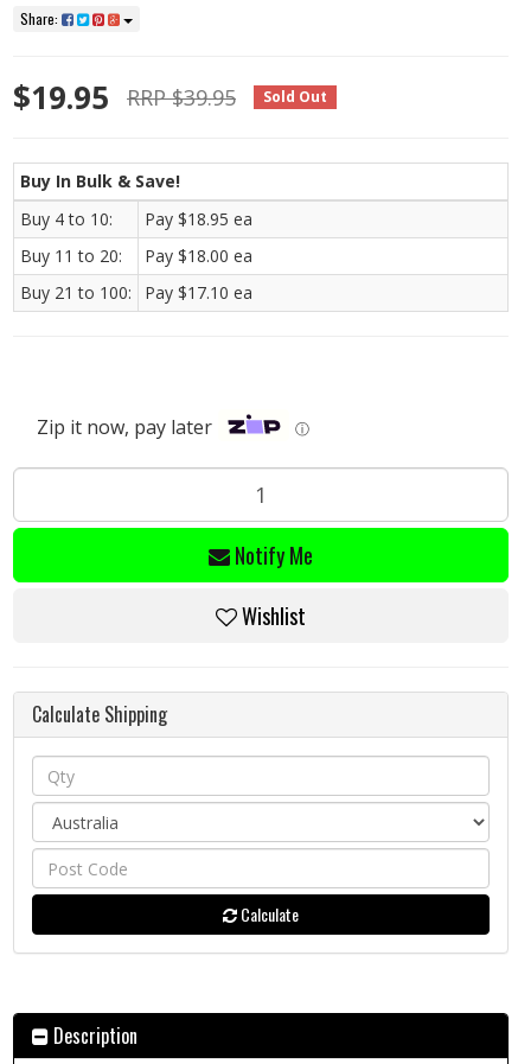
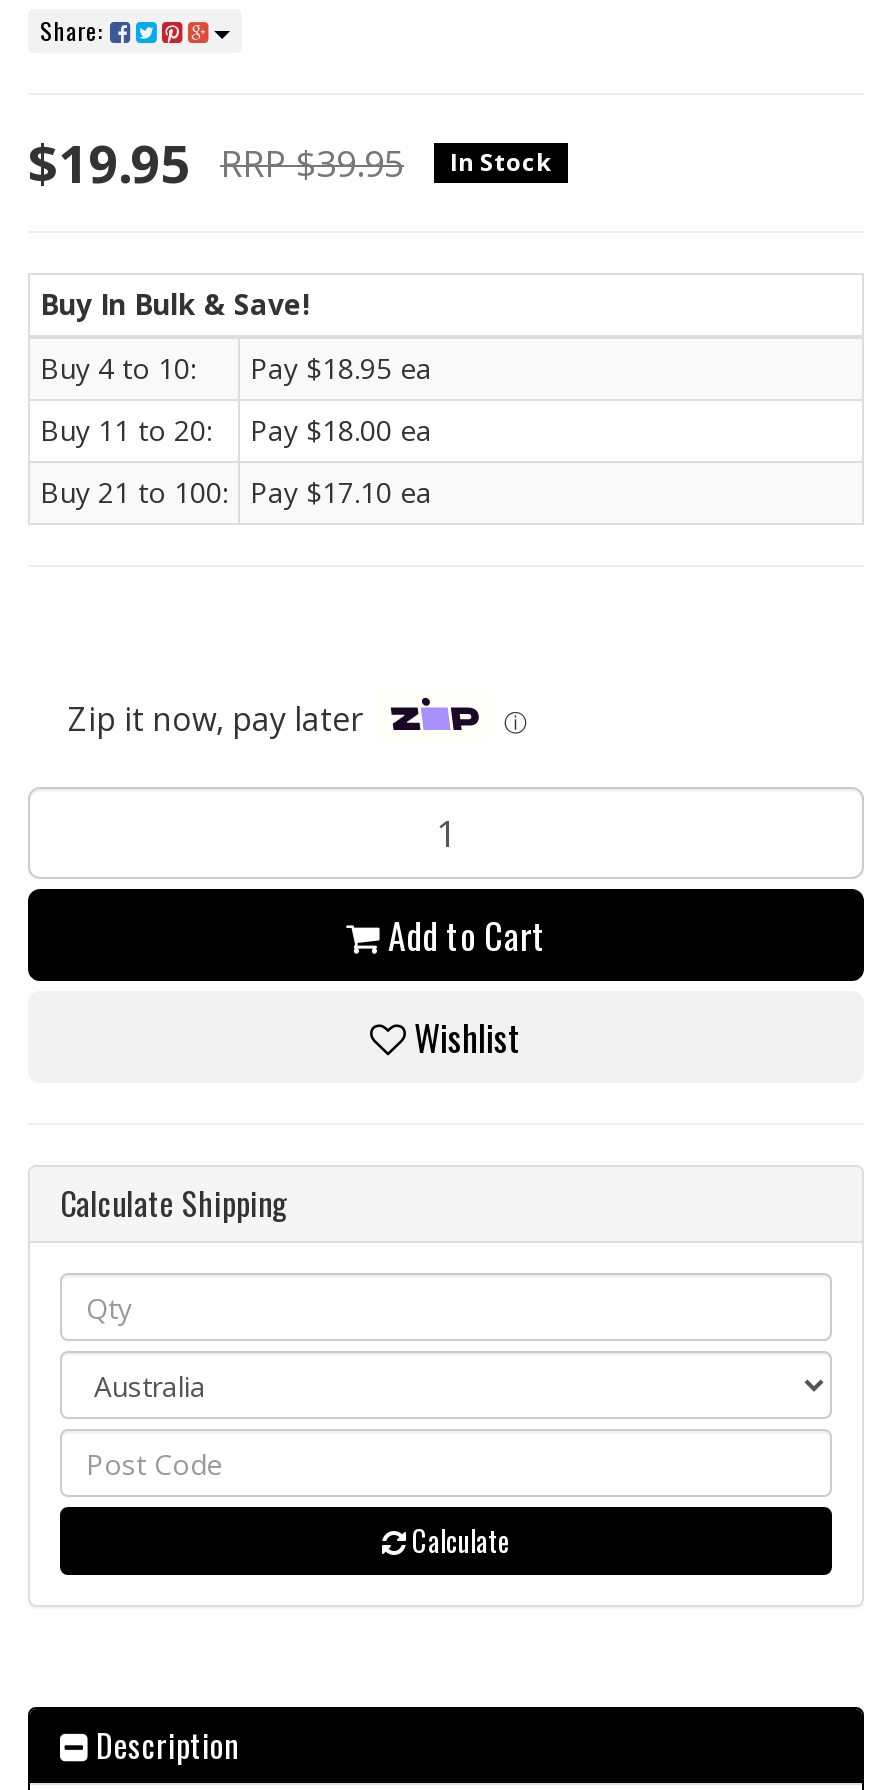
- Sold Out
+ In Stock

- Notify Me
+ Add to Cart
